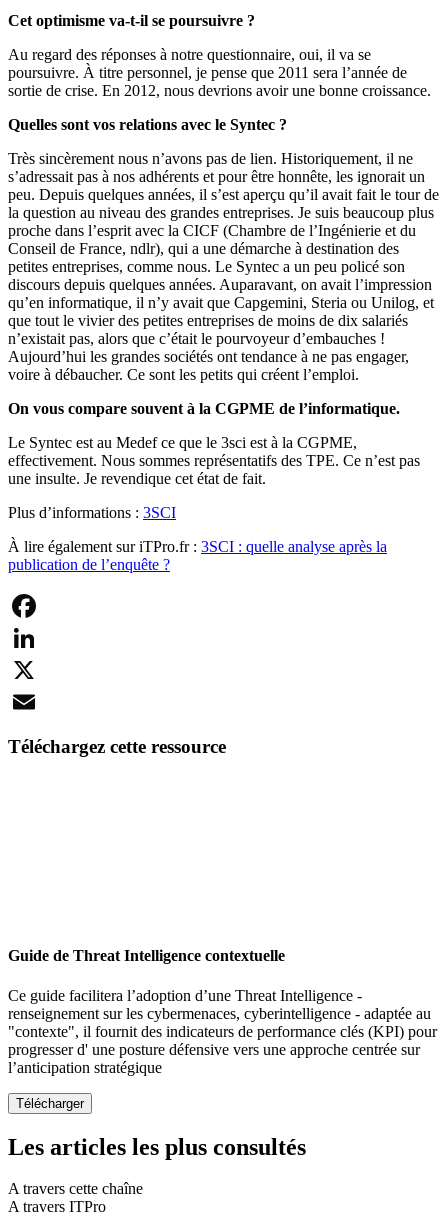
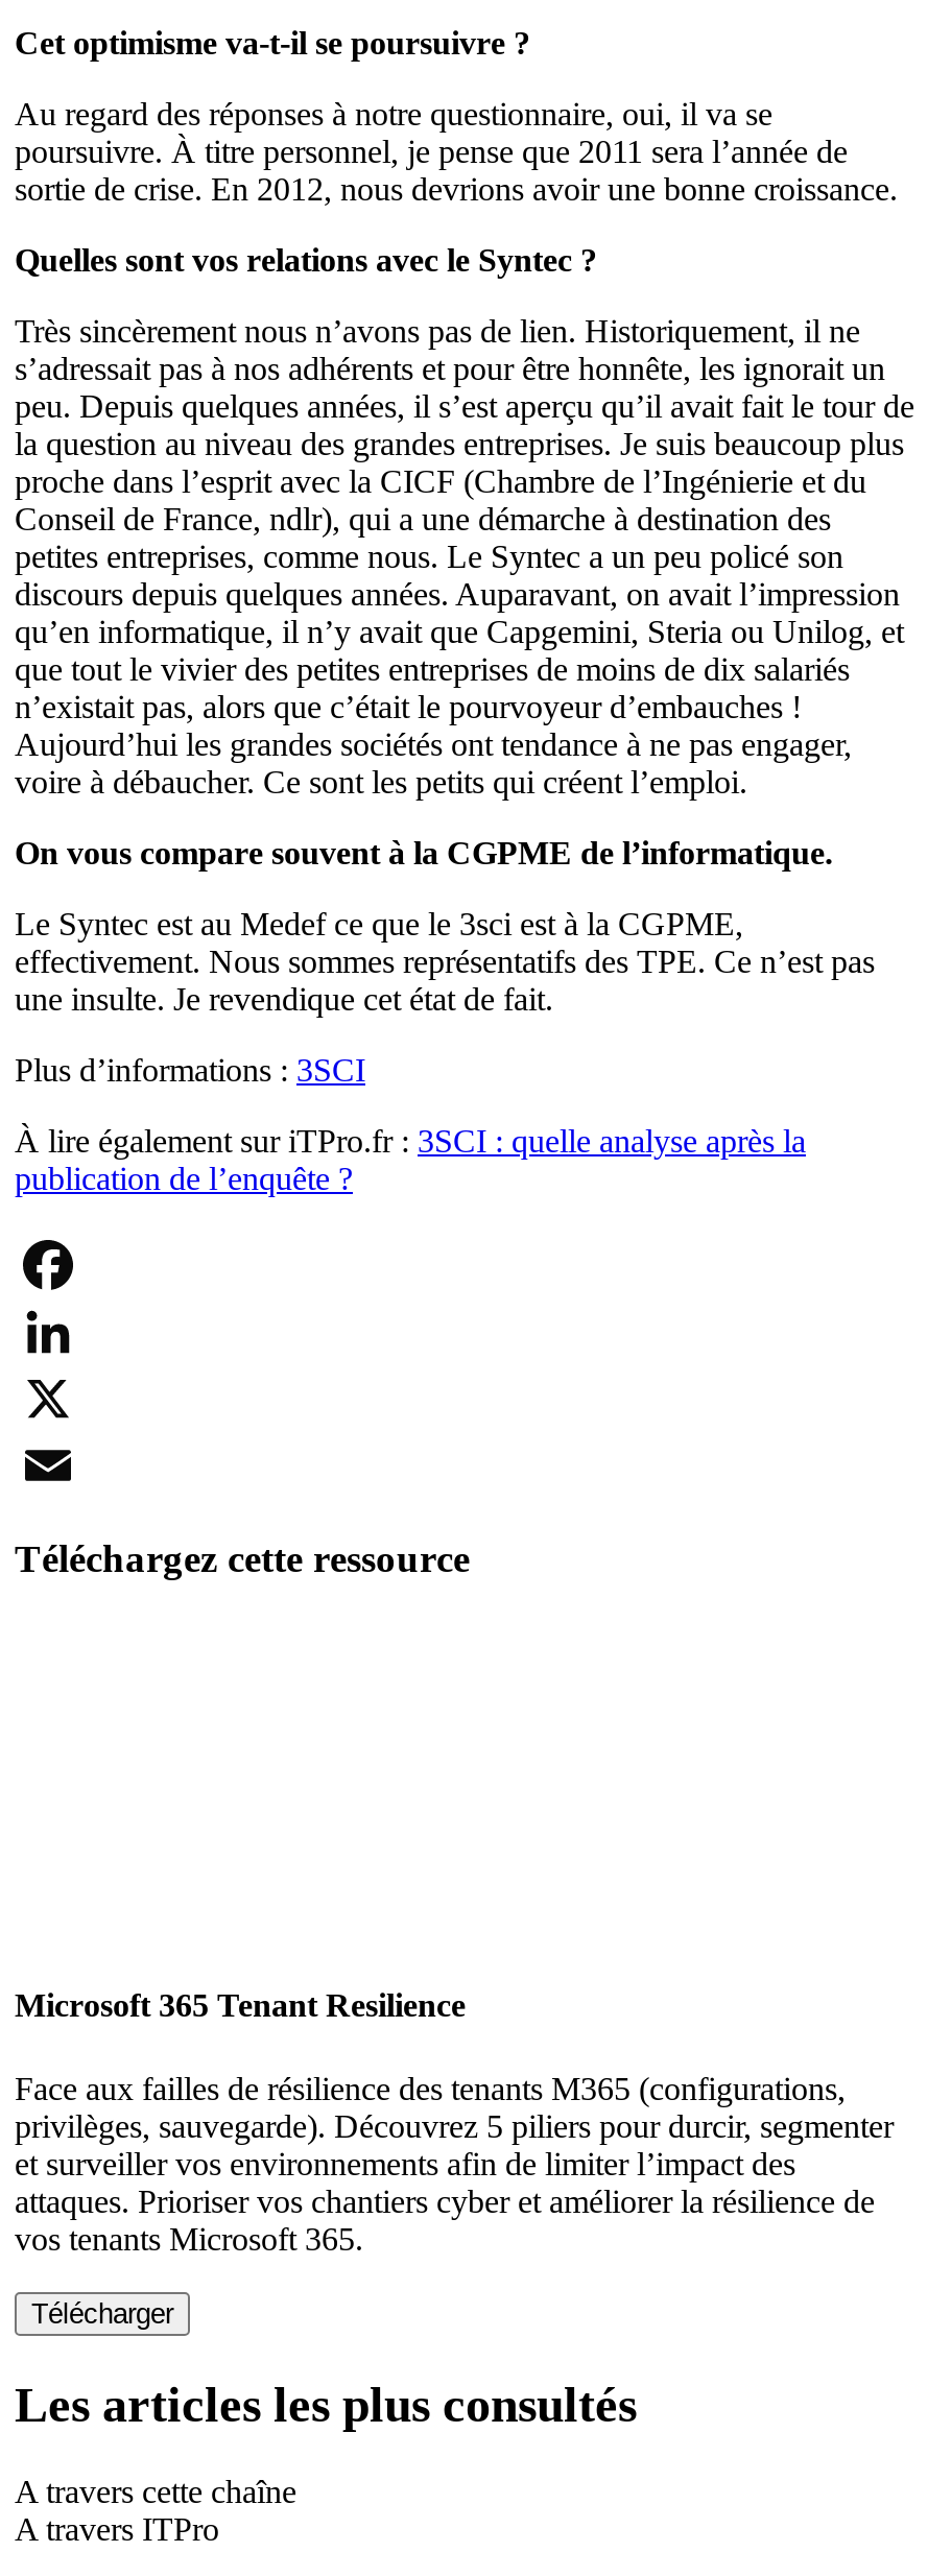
- Guide de Threat Intelligence contextuelle
+ Microsoft 365 Tenant Resilience

- Ce guide facilitera l’adoption d’une Threat Intelligence -
- renseignement sur les cybermenaces, cyberintelligence - adaptée au
- "contexte", il fournit des indicateurs de performance clés (KPI) pour
- progresser d' une posture défensive vers une approche centrée sur
- l’anticipation stratégique
+ Face aux failles de résilience des tenants M365 (configurations,
+ privilèges, sauvegarde). Découvrez 5 piliers pour durcir, segmenter
+ et surveiller vos environnements afin de limiter l’impact des
+ attaques. Prioriser vos chantiers cyber et améliorer la résilience de
+ vos tenants Microsoft 365.
